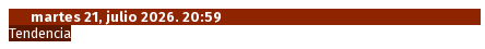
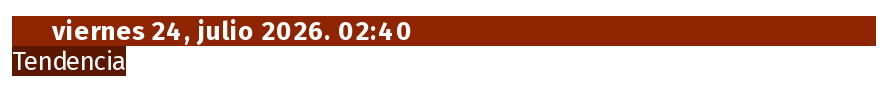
- martes 21, julio 2026. 20:59
+ viernes 24, julio 2026. 02:40
